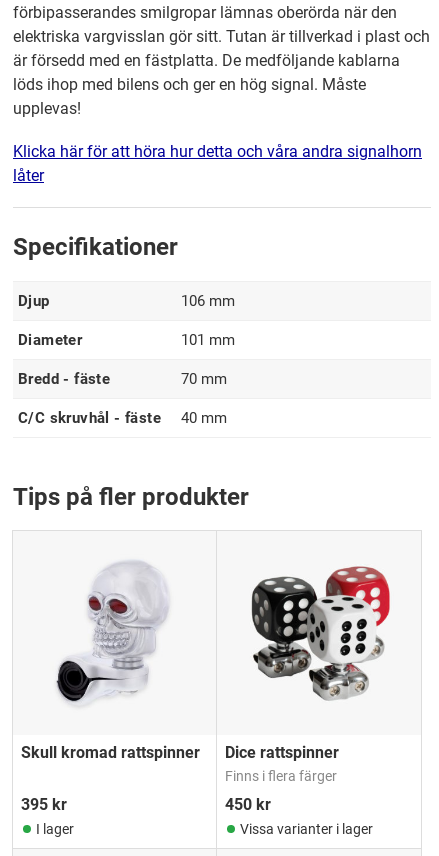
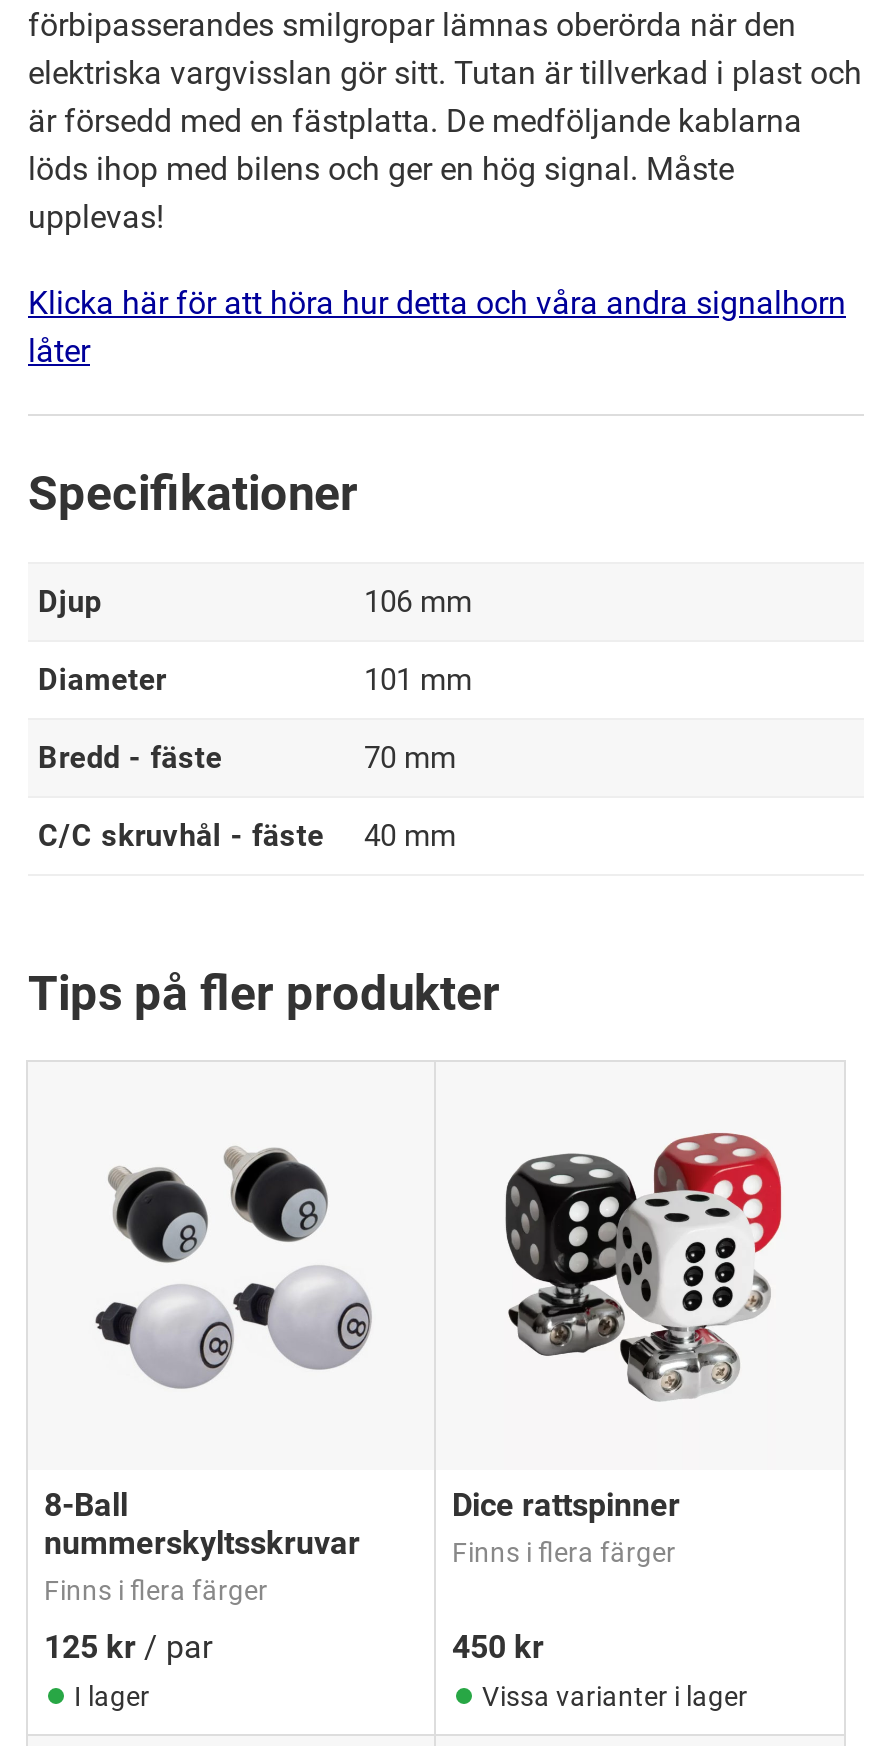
- [image]
+ [image]

- Skull kromad rattspinner
+ 8-Ball
+ nummerskyltsskruvar
+ Finns i flera färger

- 395 kr
+ 125 kr / par
